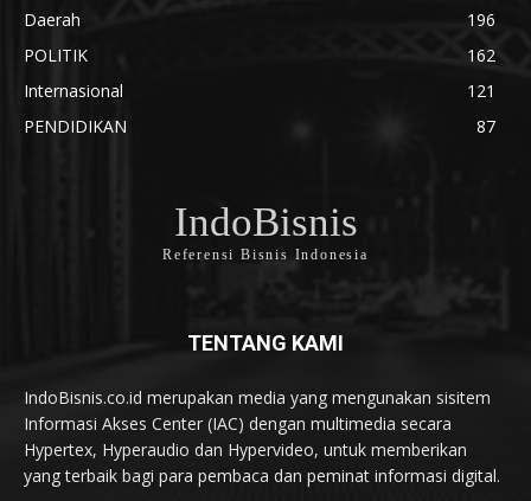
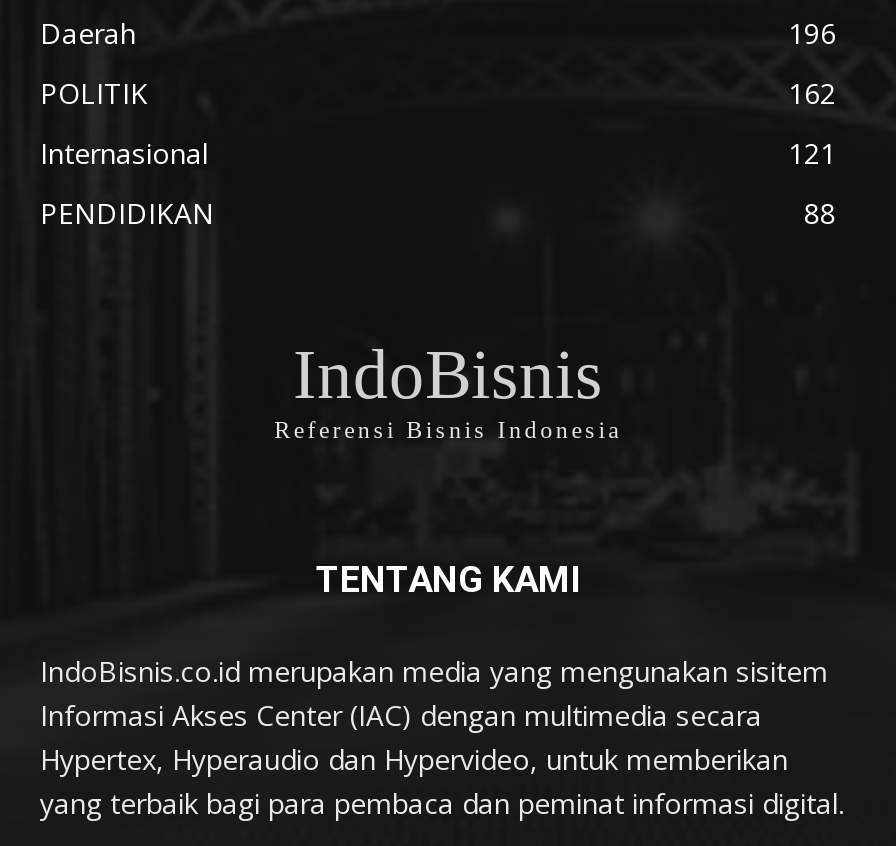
- 87
+ 88
